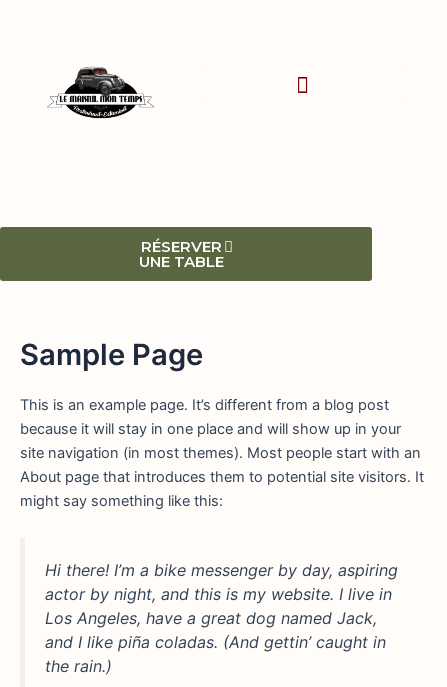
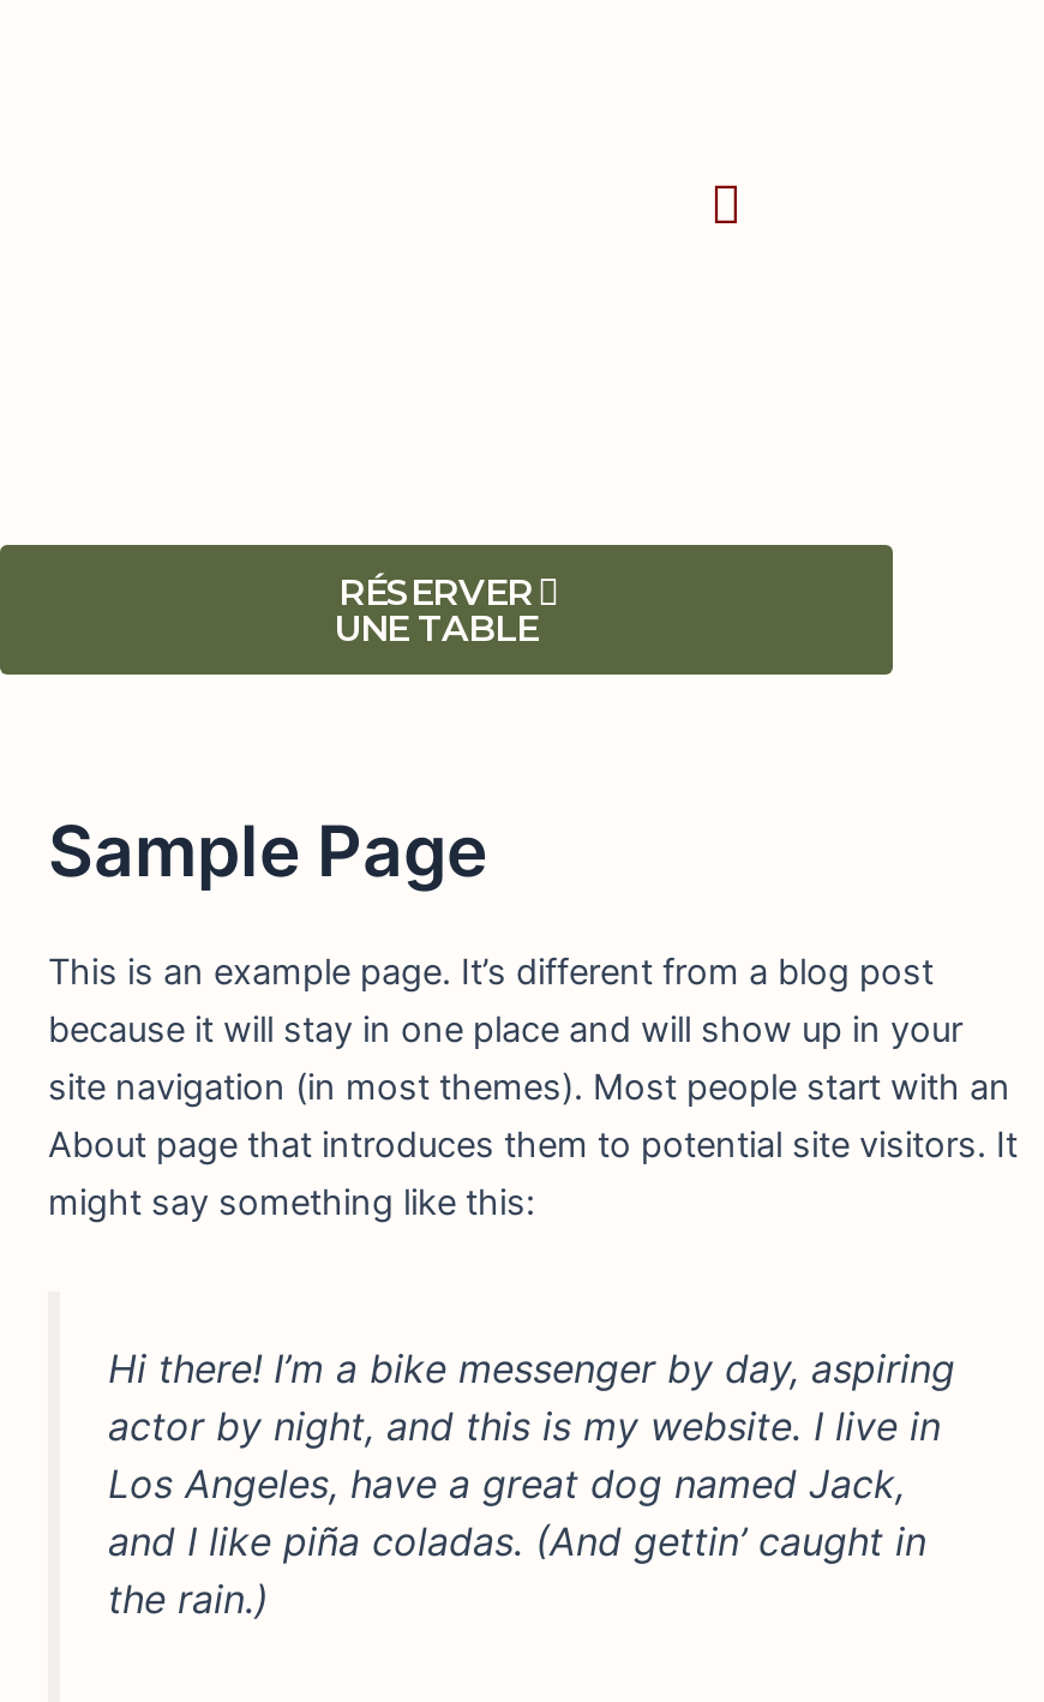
- [image]
